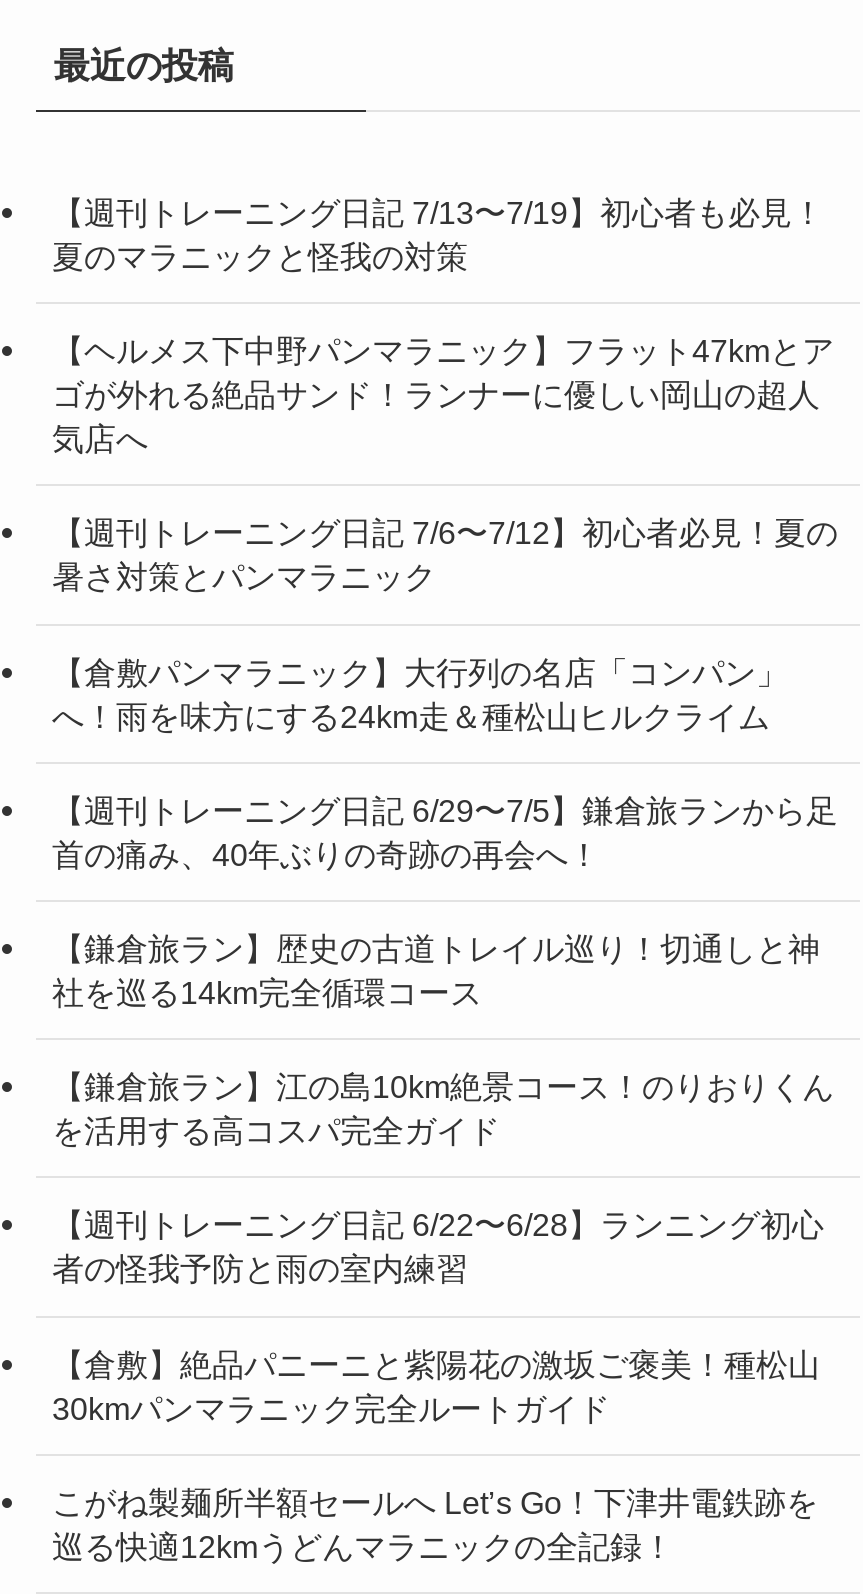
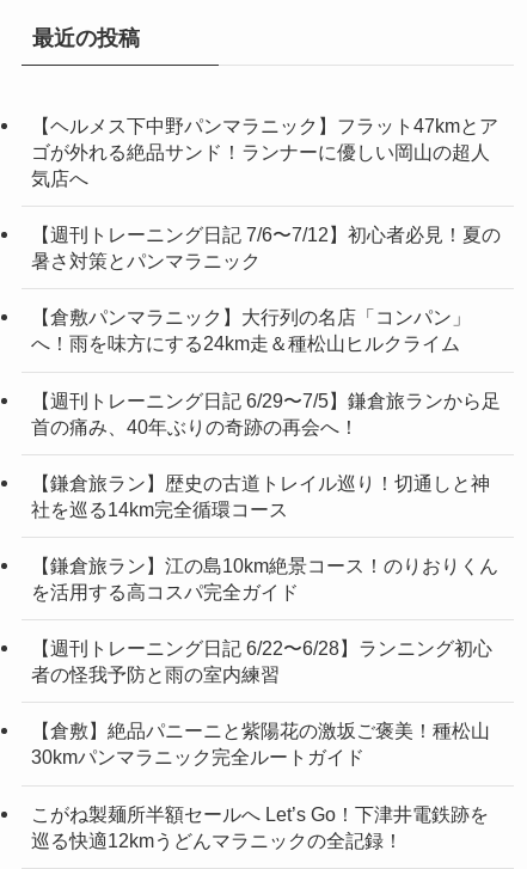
- 【週刊トレーニング日記 7/13〜7/19】初心者も必見！
- 夏のマラニックと怪我の対策
